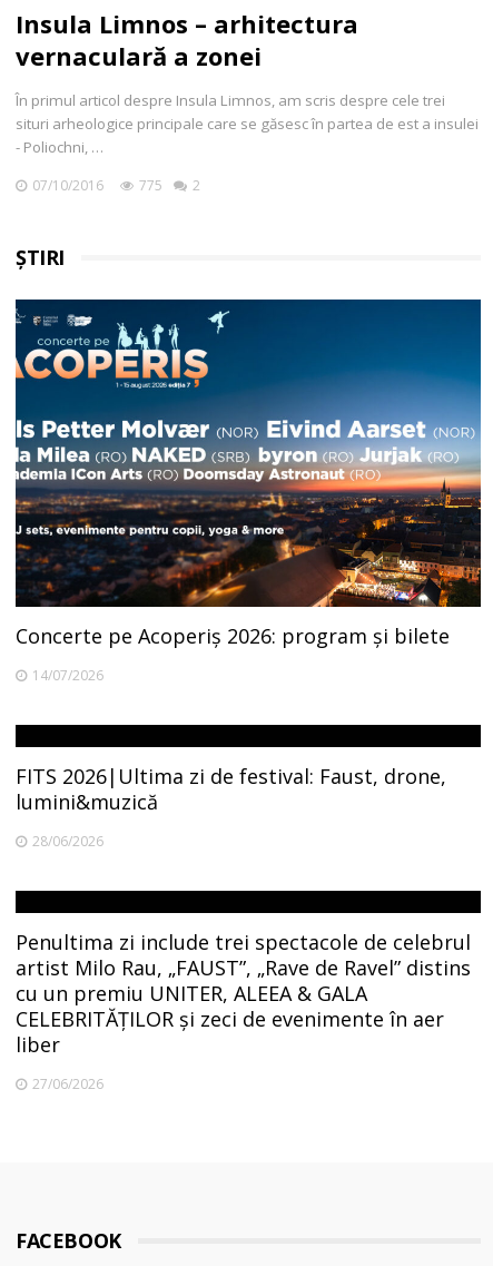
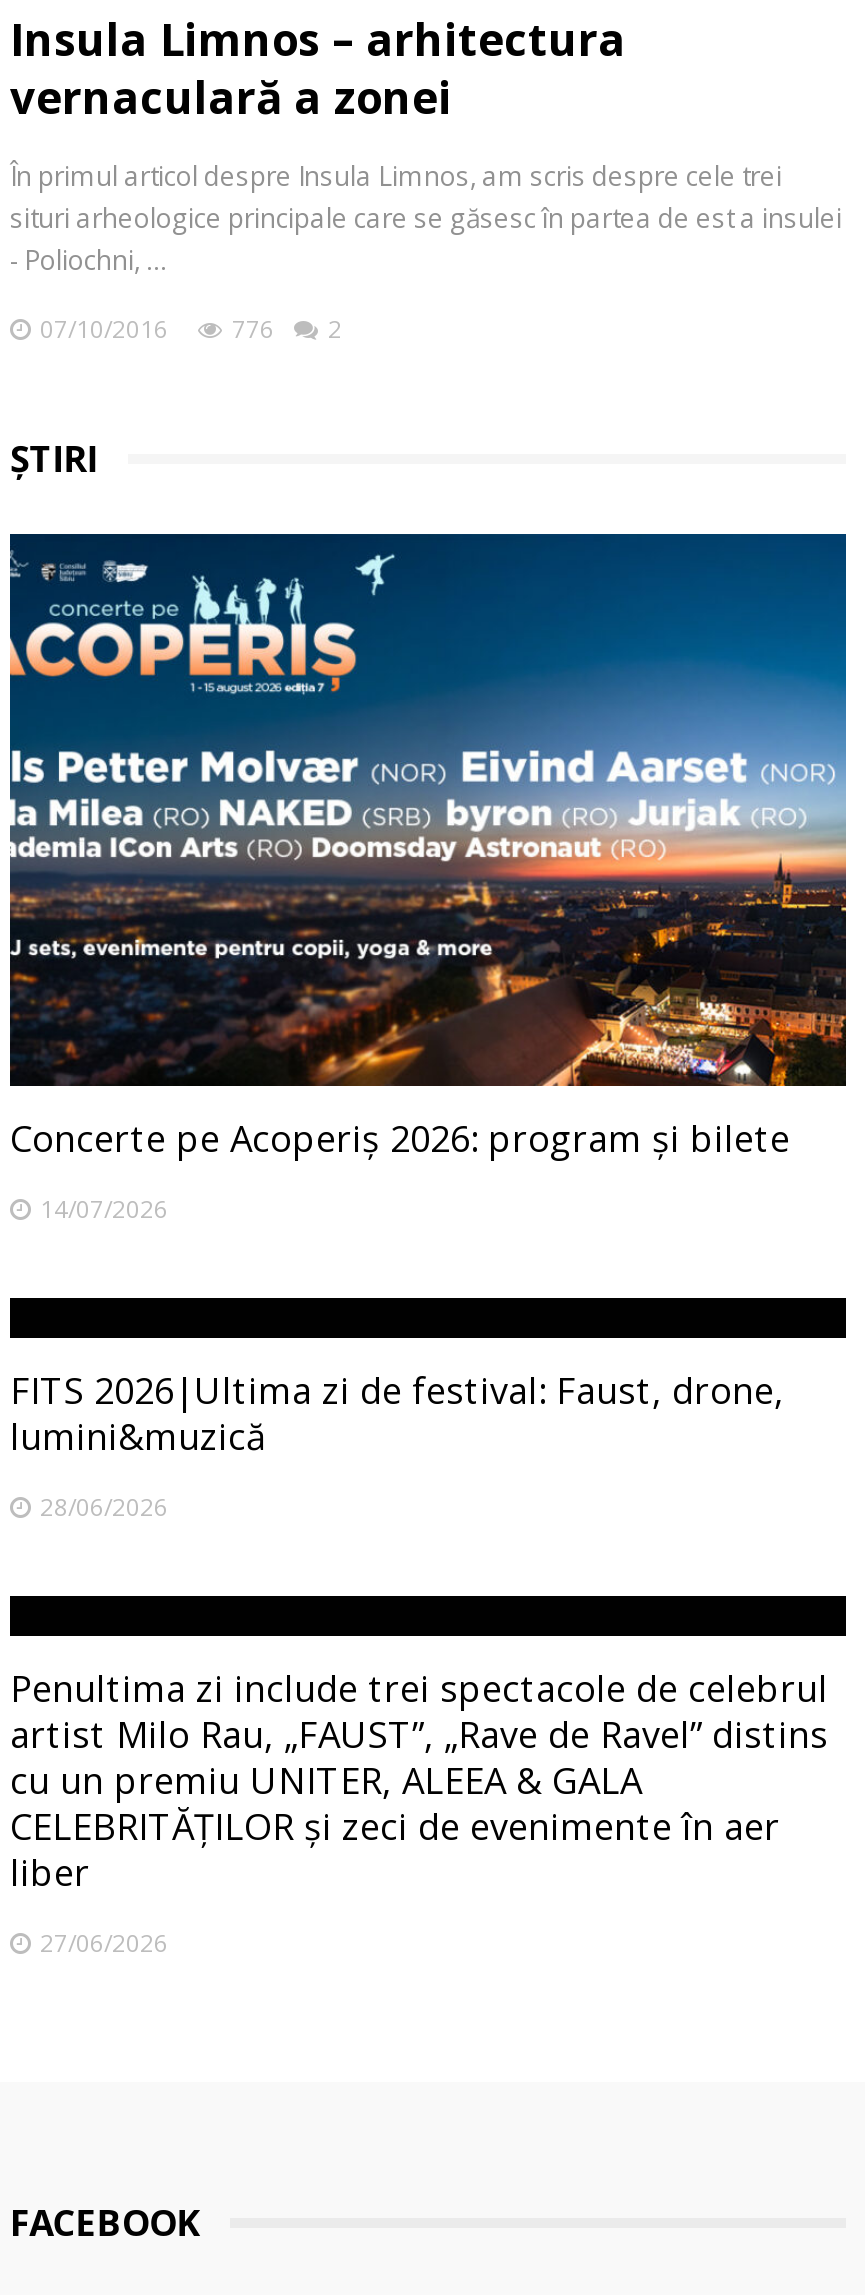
- 07/10/2016 775 2
+ 07/10/2016 776 2
